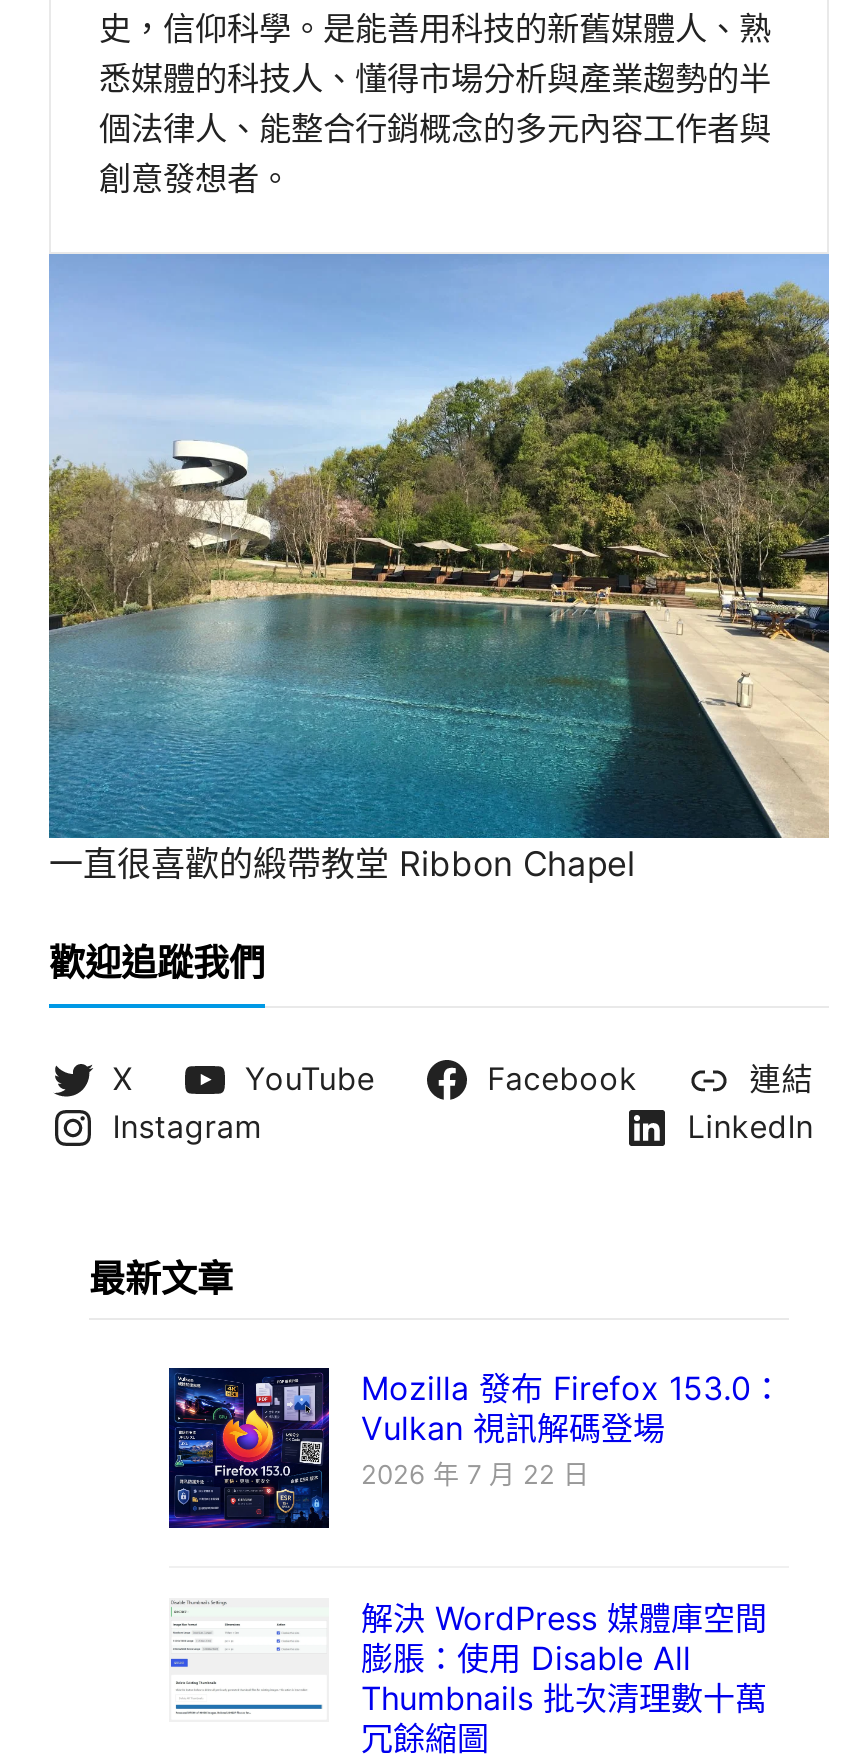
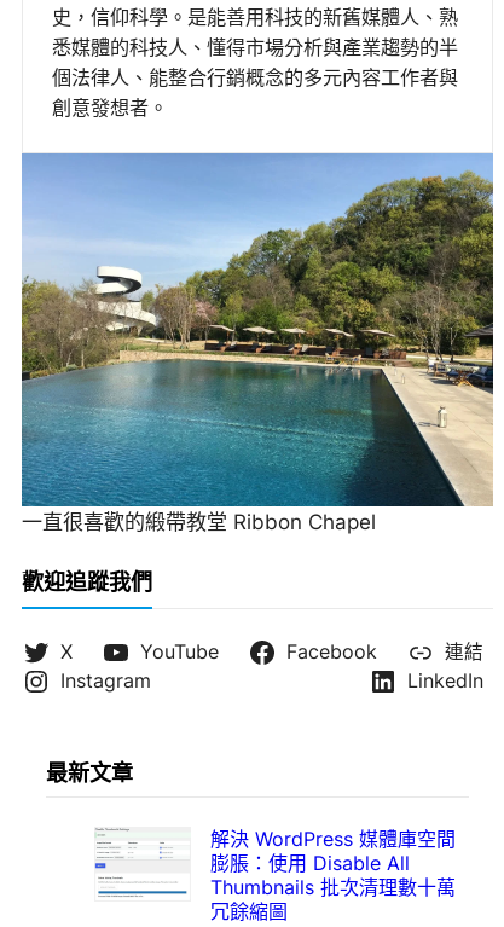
- [image]
- Mozilla 發布 Firefox 153.0：
- Vulkan 視訊解碼登場
- 2026 年 7 月 22 日
